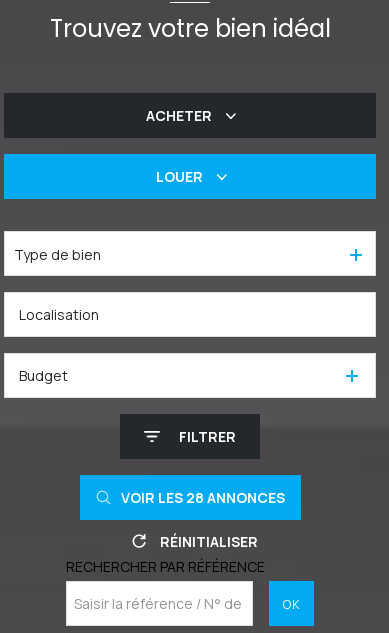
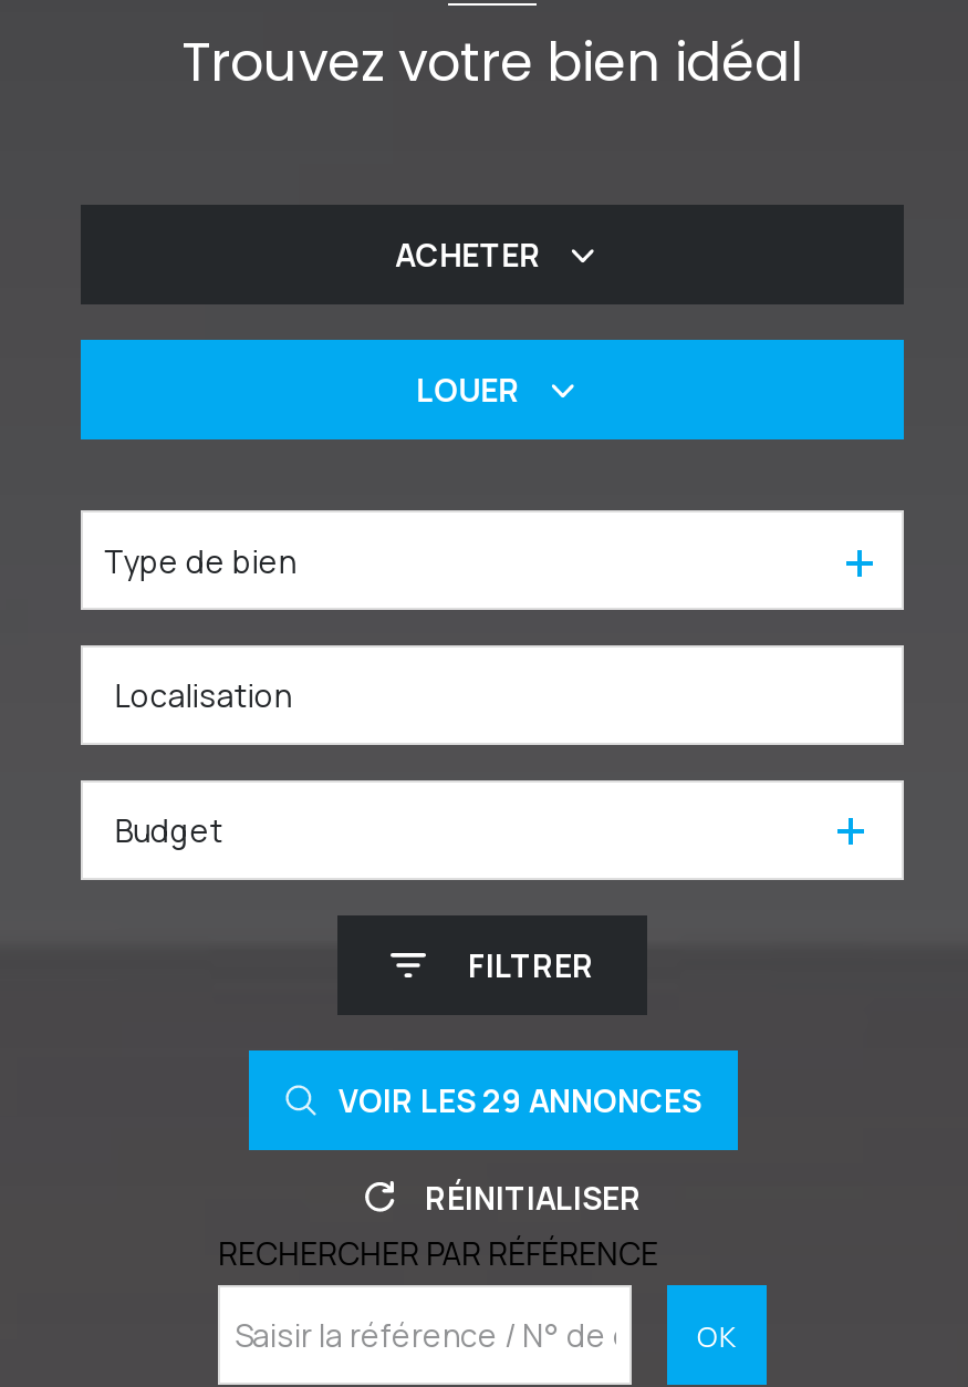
- VOIR LES 28 ANNONCES
+ VOIR LES 29 ANNONCES
